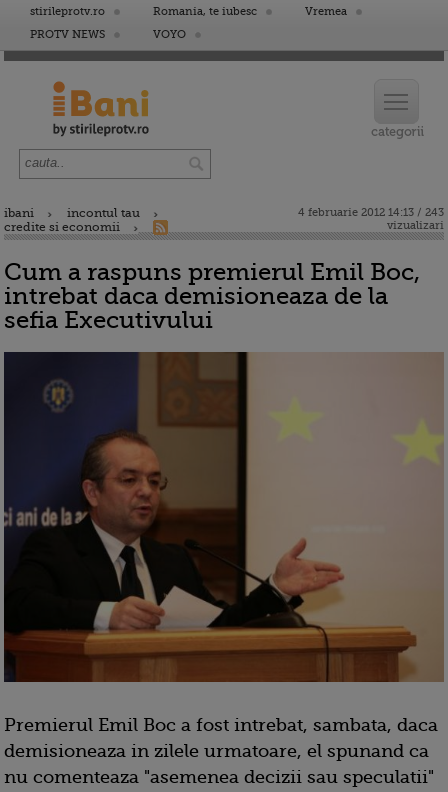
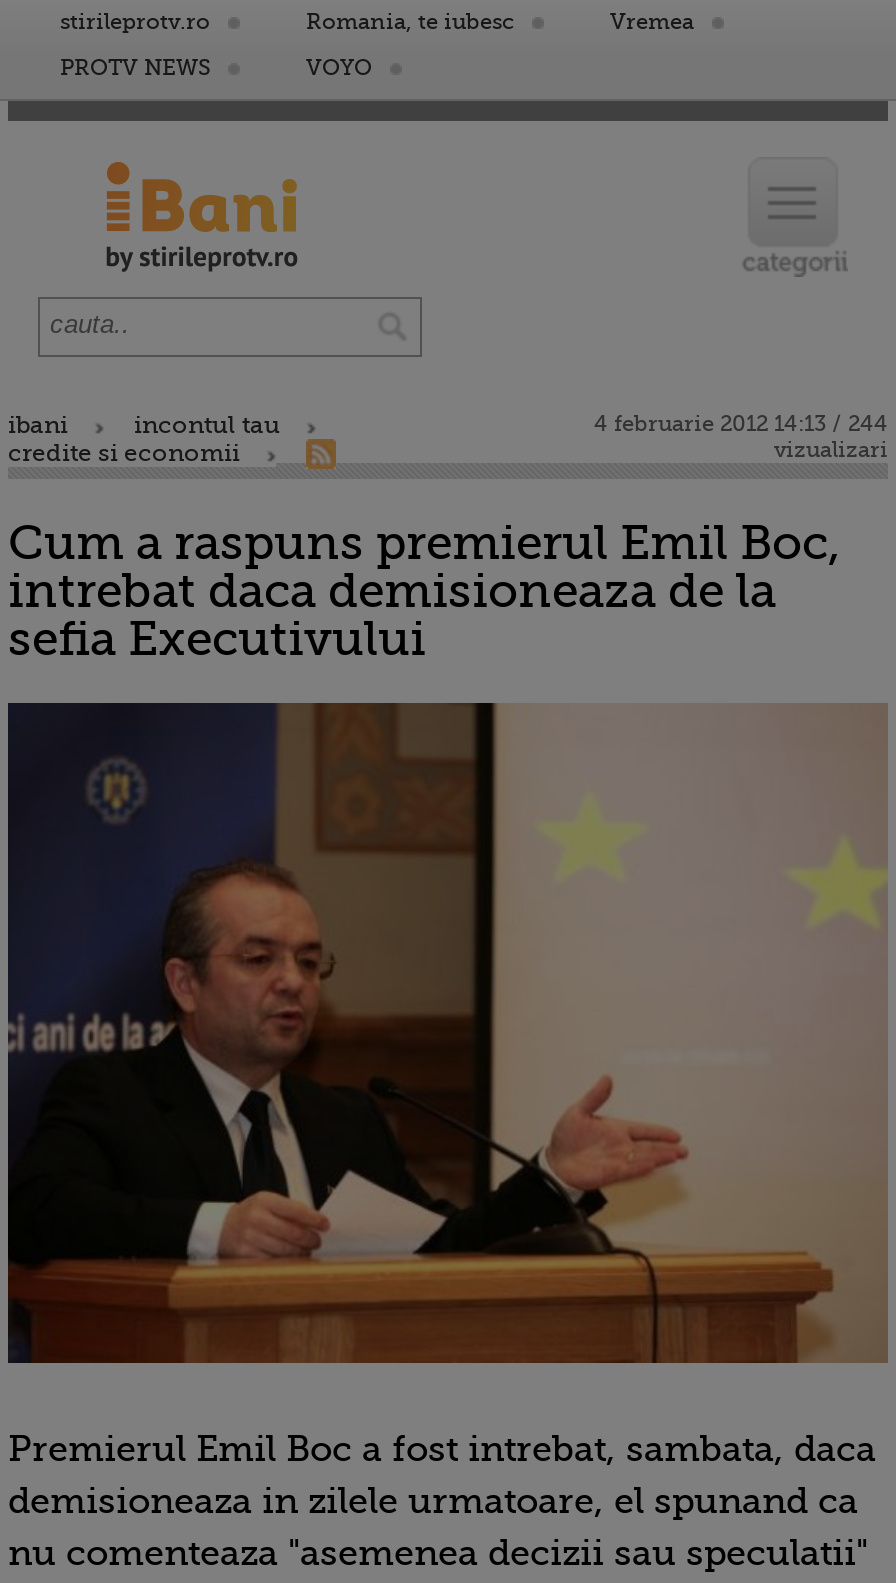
- 4 februarie 2012 14:13 / 243
+ 4 februarie 2012 14:13 / 244
